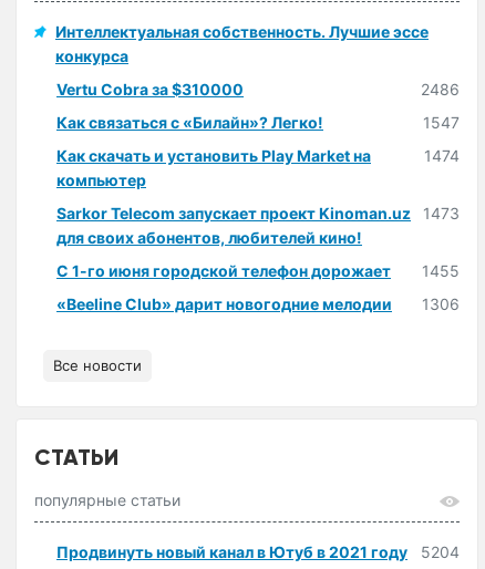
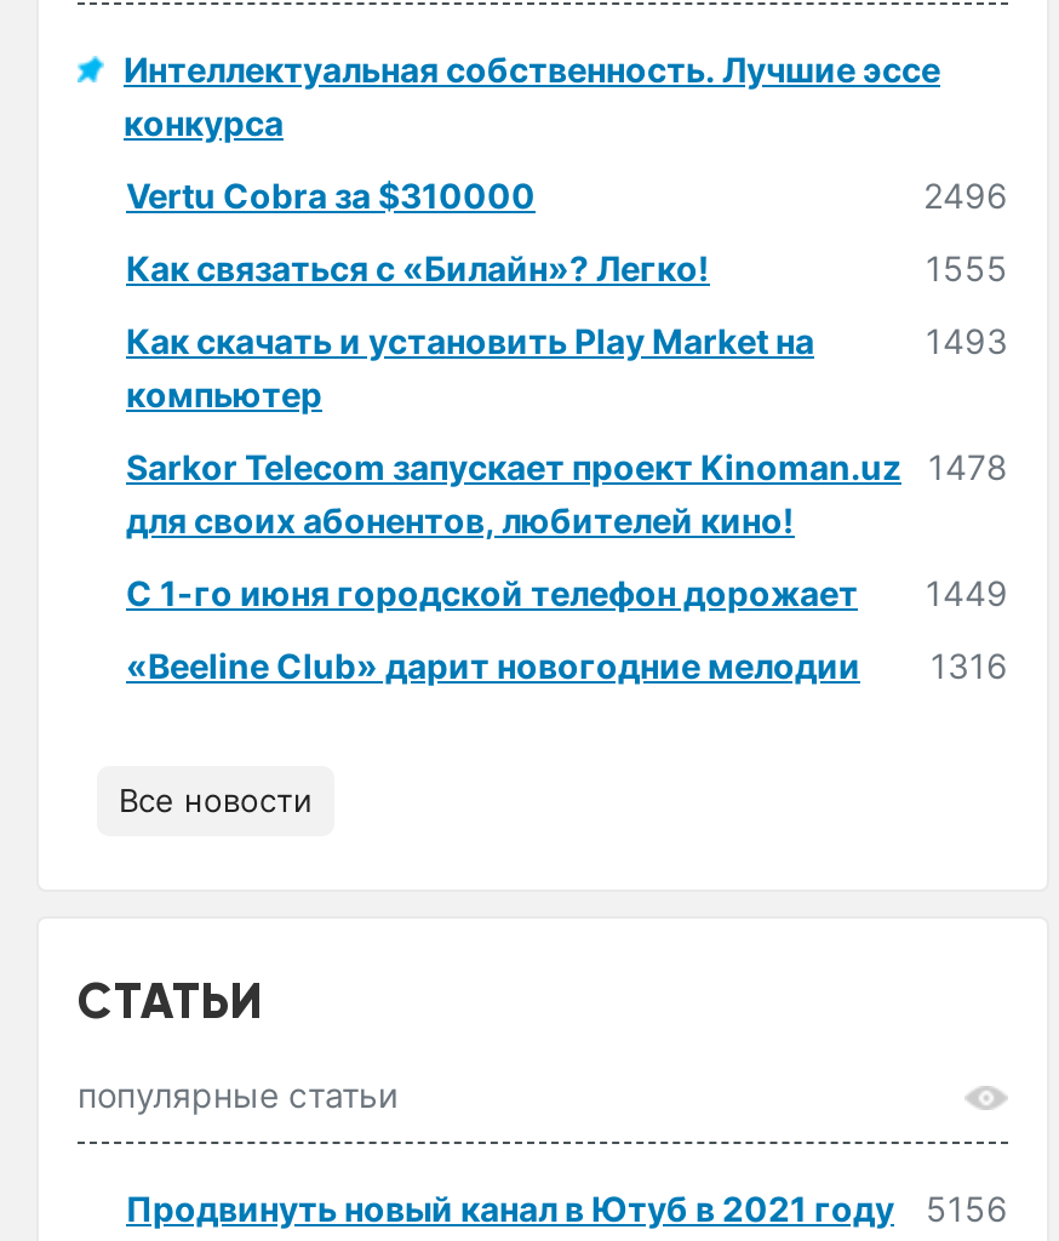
- 2486
+ 2496

- 1547
+ 1555

- 1474
+ 1493

- Sarkor Telecom запускает проект Kinoman.uz 1473
+ Sarkor Telecom запускает проект Kinoman.uz 1478

- С 1-го июня городской телефон дорожает 1455
+ С 1-го июня городской телефон дорожает 1449

- «Beeline Club» дарит новогодние мелодии 1306
+ «Beeline Club» дарит новогодние мелодии 1316

- Продвинуть новый канал в Ютуб в 2021 году 5204
+ Продвинуть новый канал в Ютуб в 2021 году 5156
